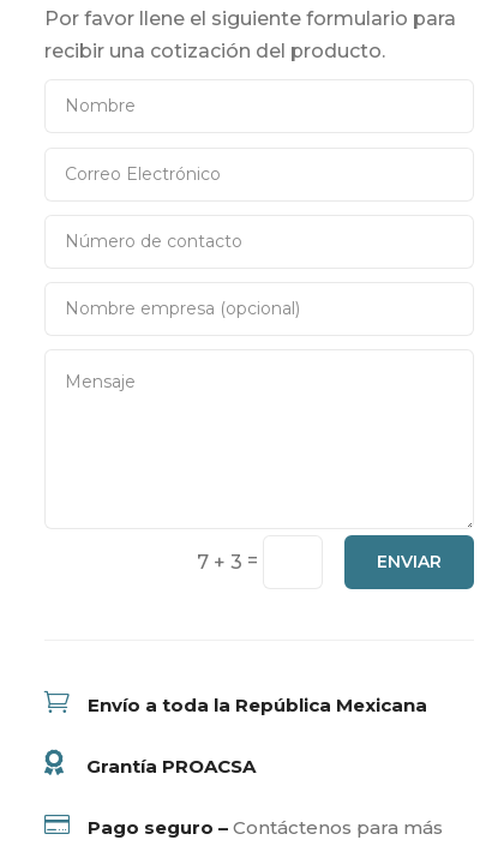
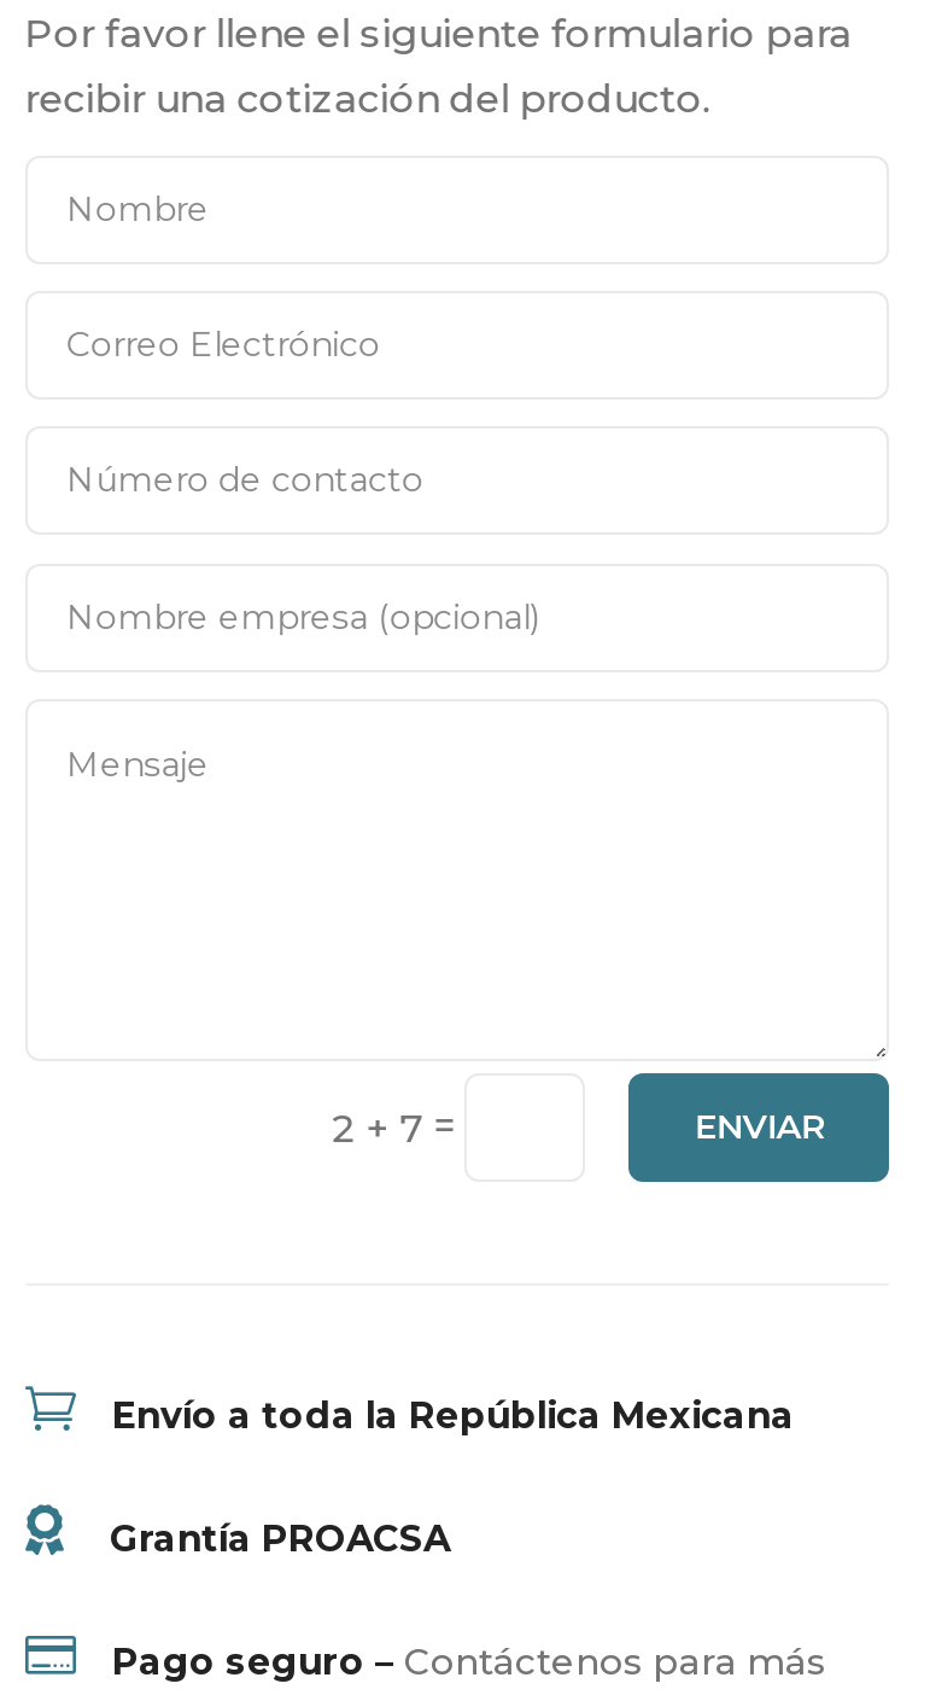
- 7 + 3 =
+ 2 + 7 =
